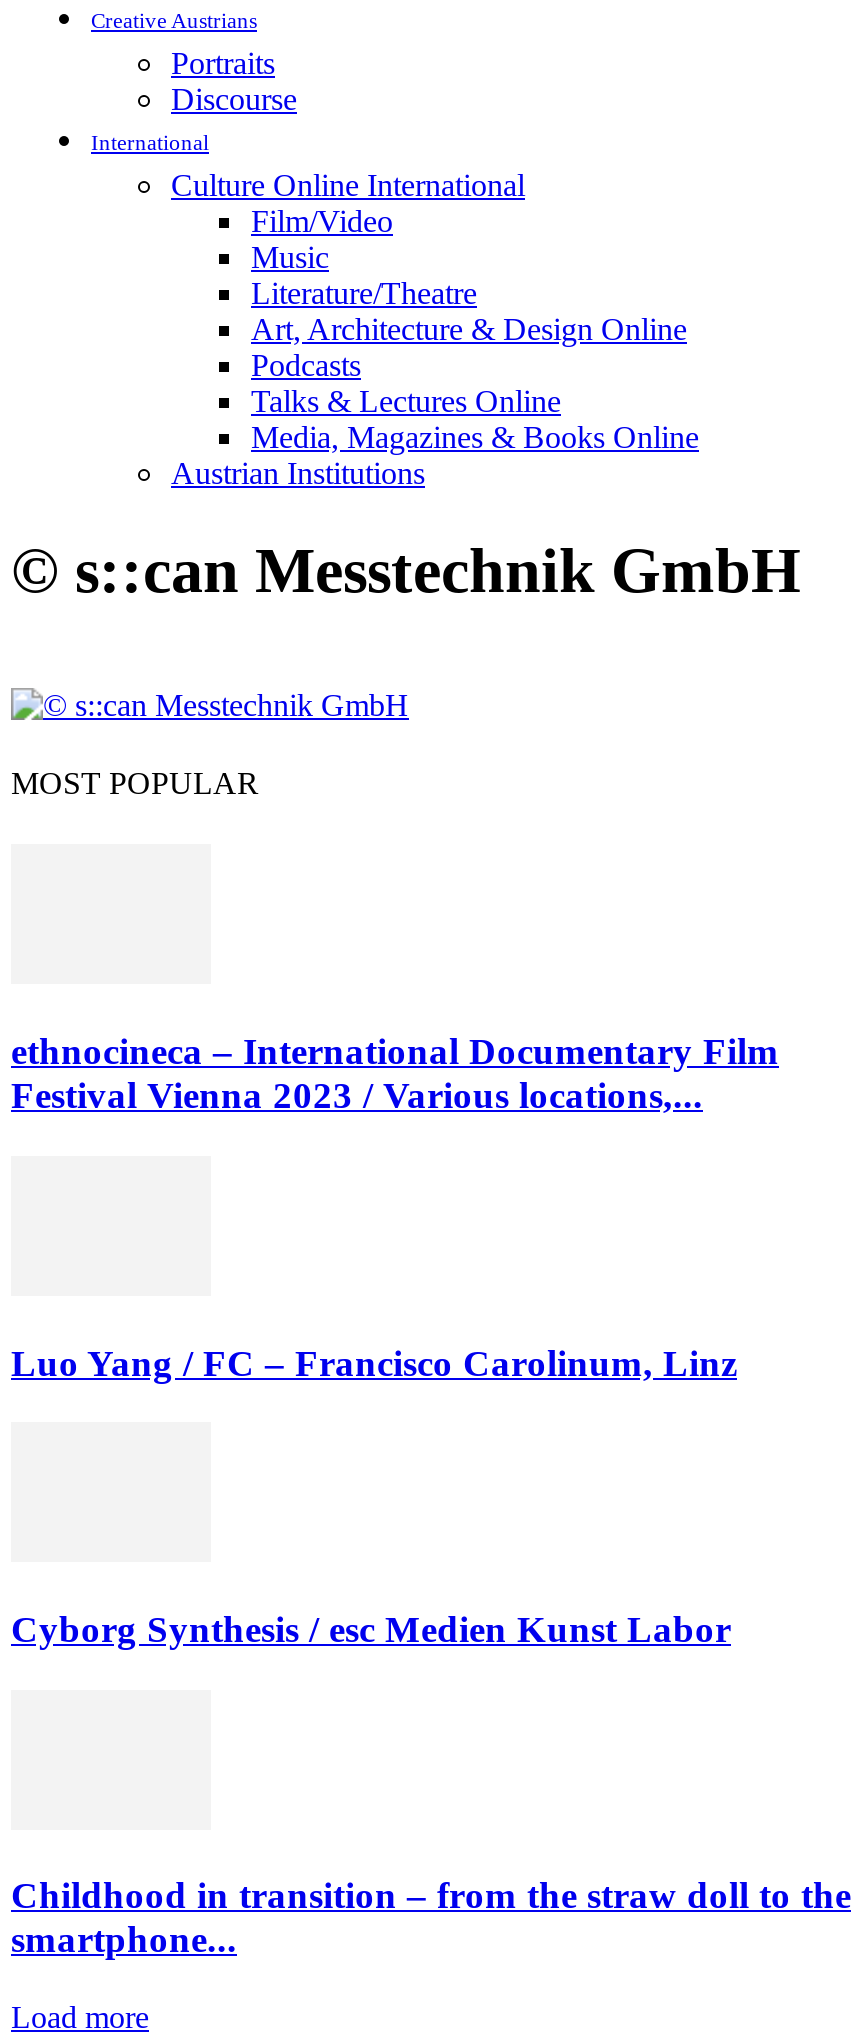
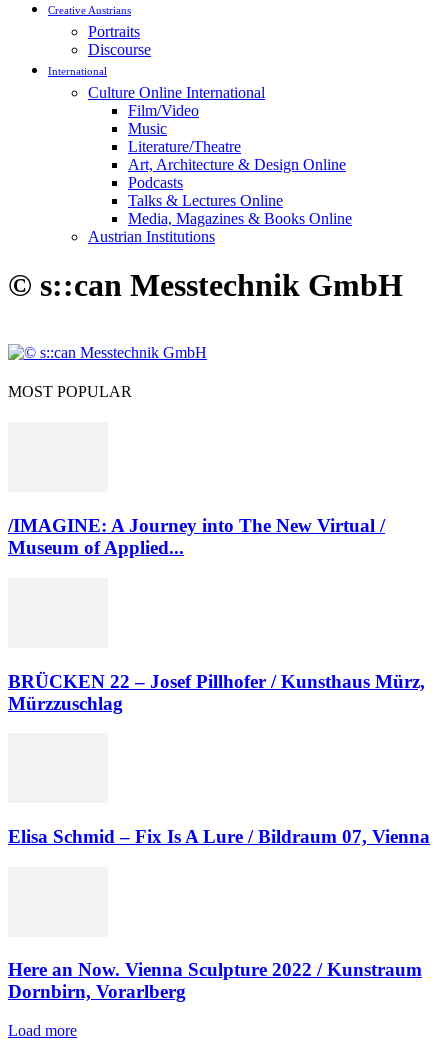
- ethnocineca – International Documentary Film
- Festival Vienna 2023 / Various locations,...
+ /IMAGINE: A Journey into The New Virtual /
+ Museum of Applied...

- Luo Yang / FC – Francisco Carolinum, Linz
+ BRÜCKEN 22 – Josef Pillhofer / Kunsthaus Mürz,
+ Mürzzuschlag

- Cyborg Synthesis / esc Medien Kunst Labor
+ Elisa Schmid – Fix Is A Lure / Bildraum 07, Vienna

- Childhood in transition – from the straw doll to the
- smartphone...
+ Here an Now. Vienna Sculpture 2022 / Kunstraum
+ Dornbirn, Vorarlberg
